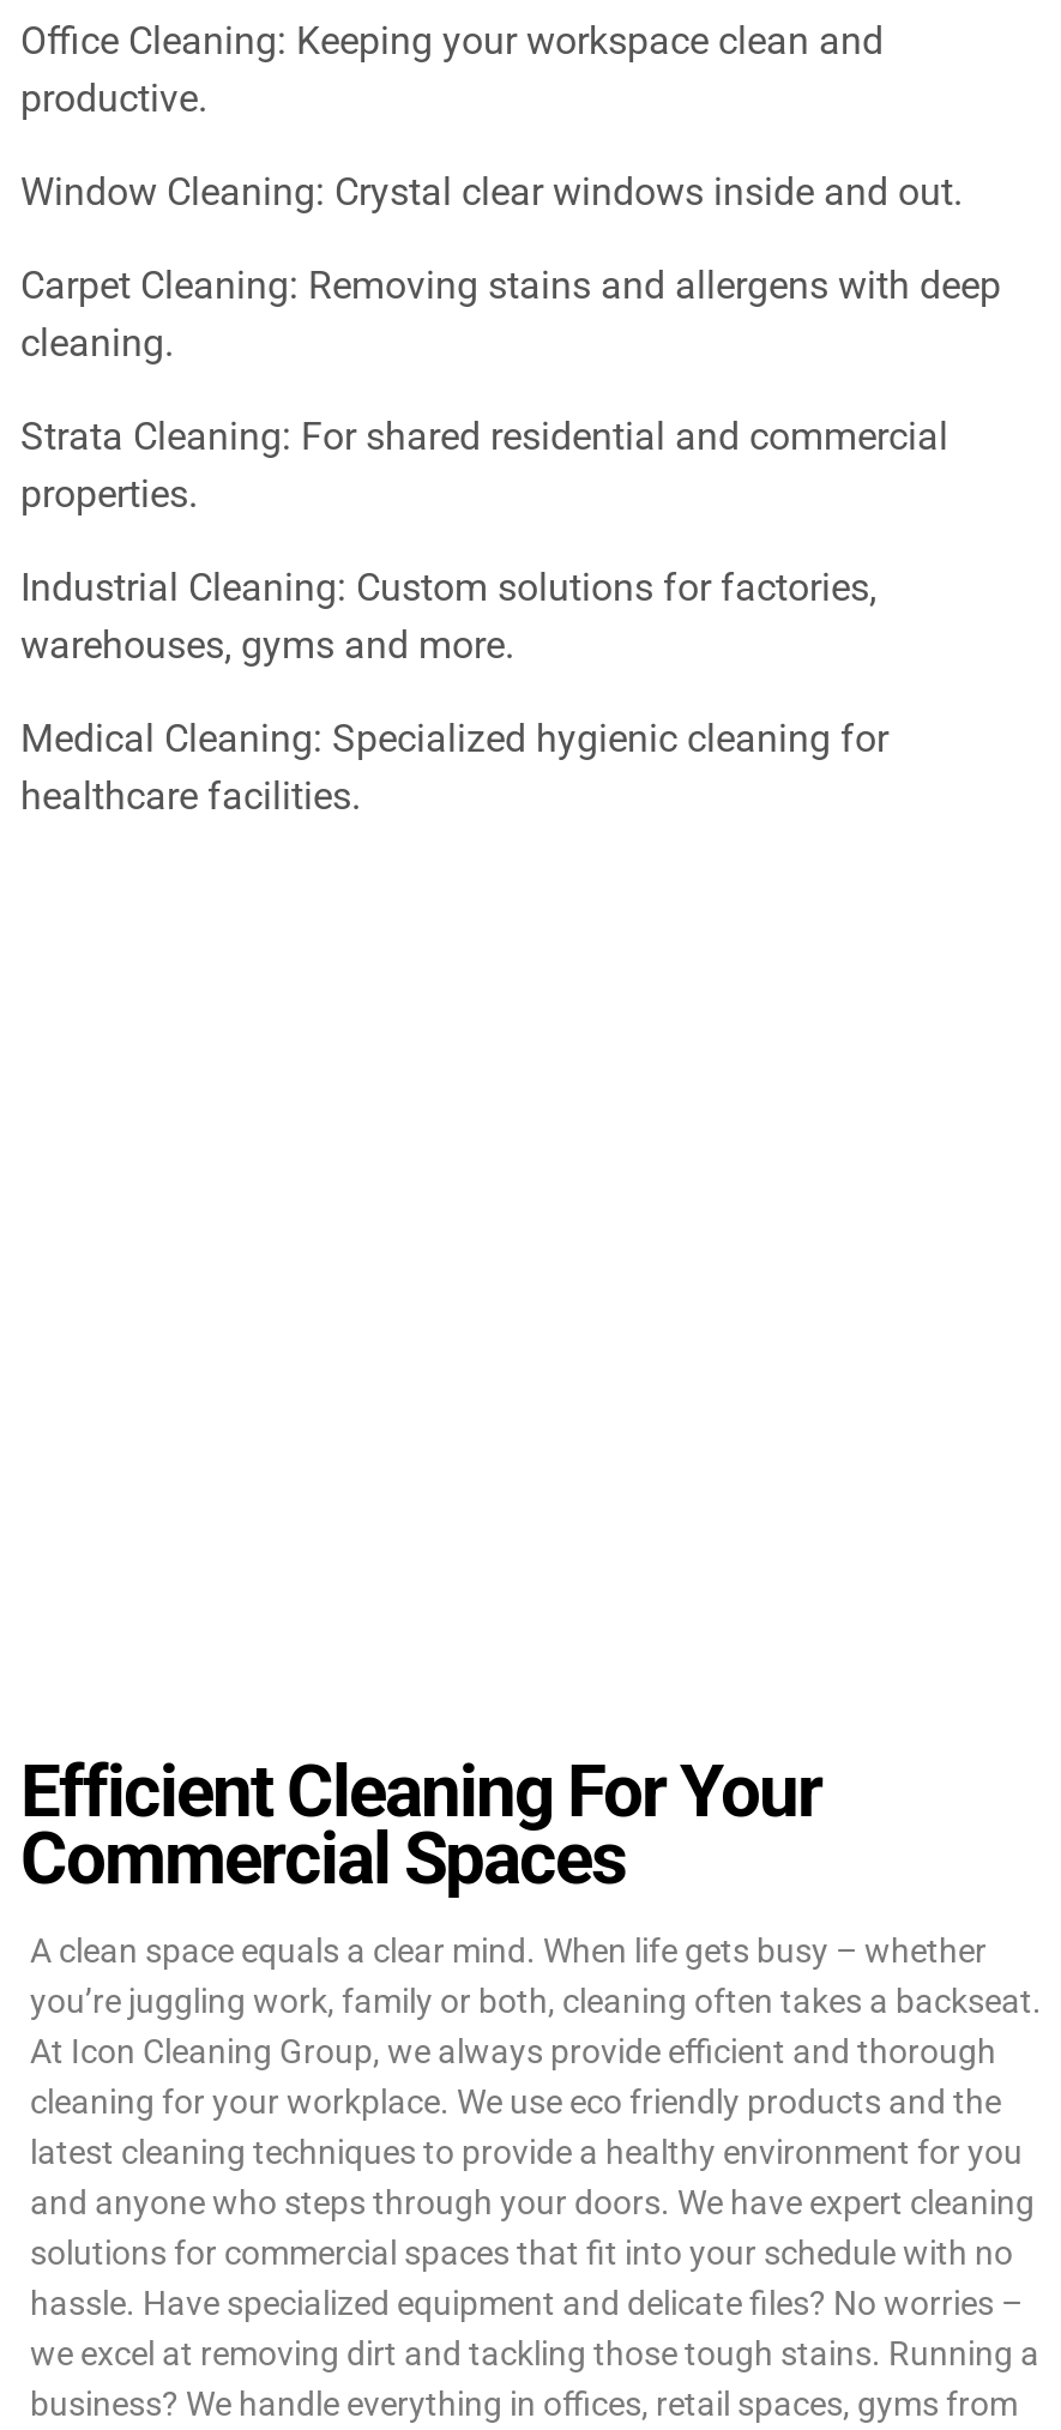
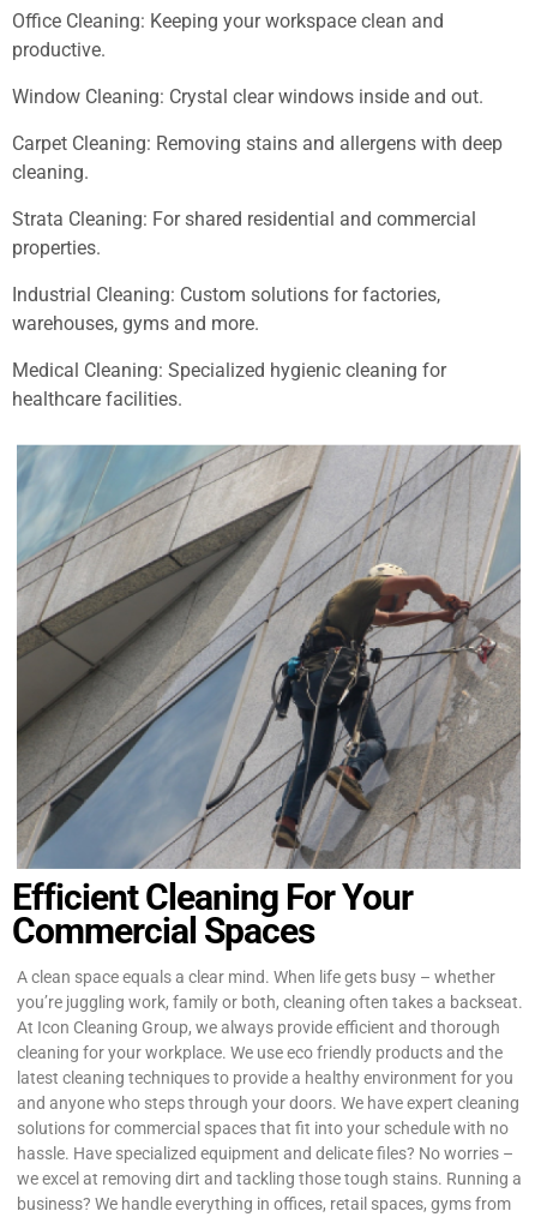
+ [image]
